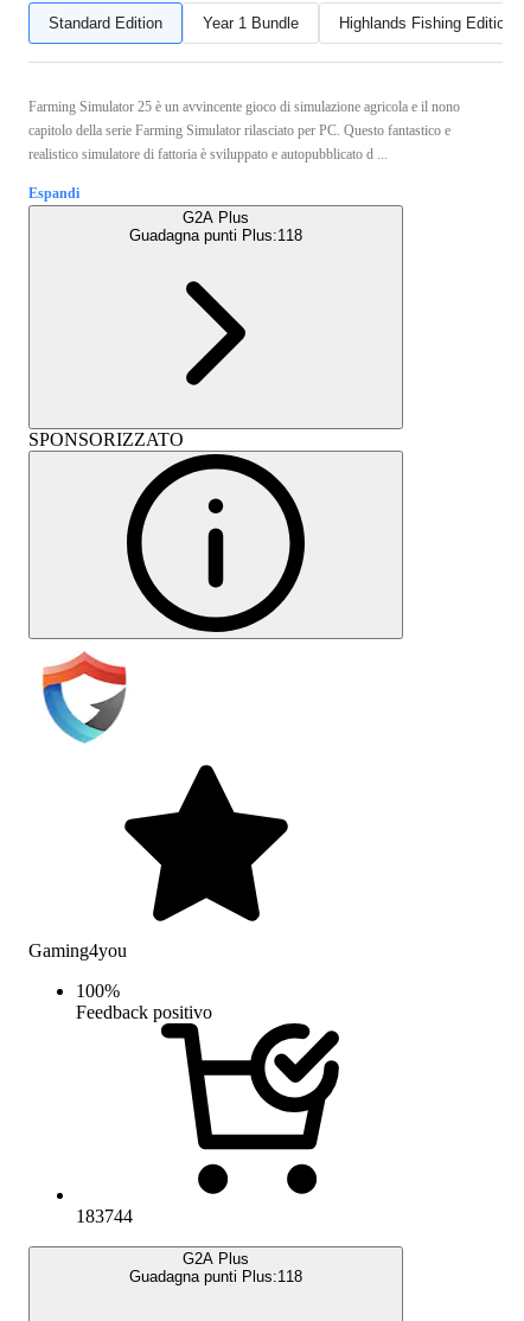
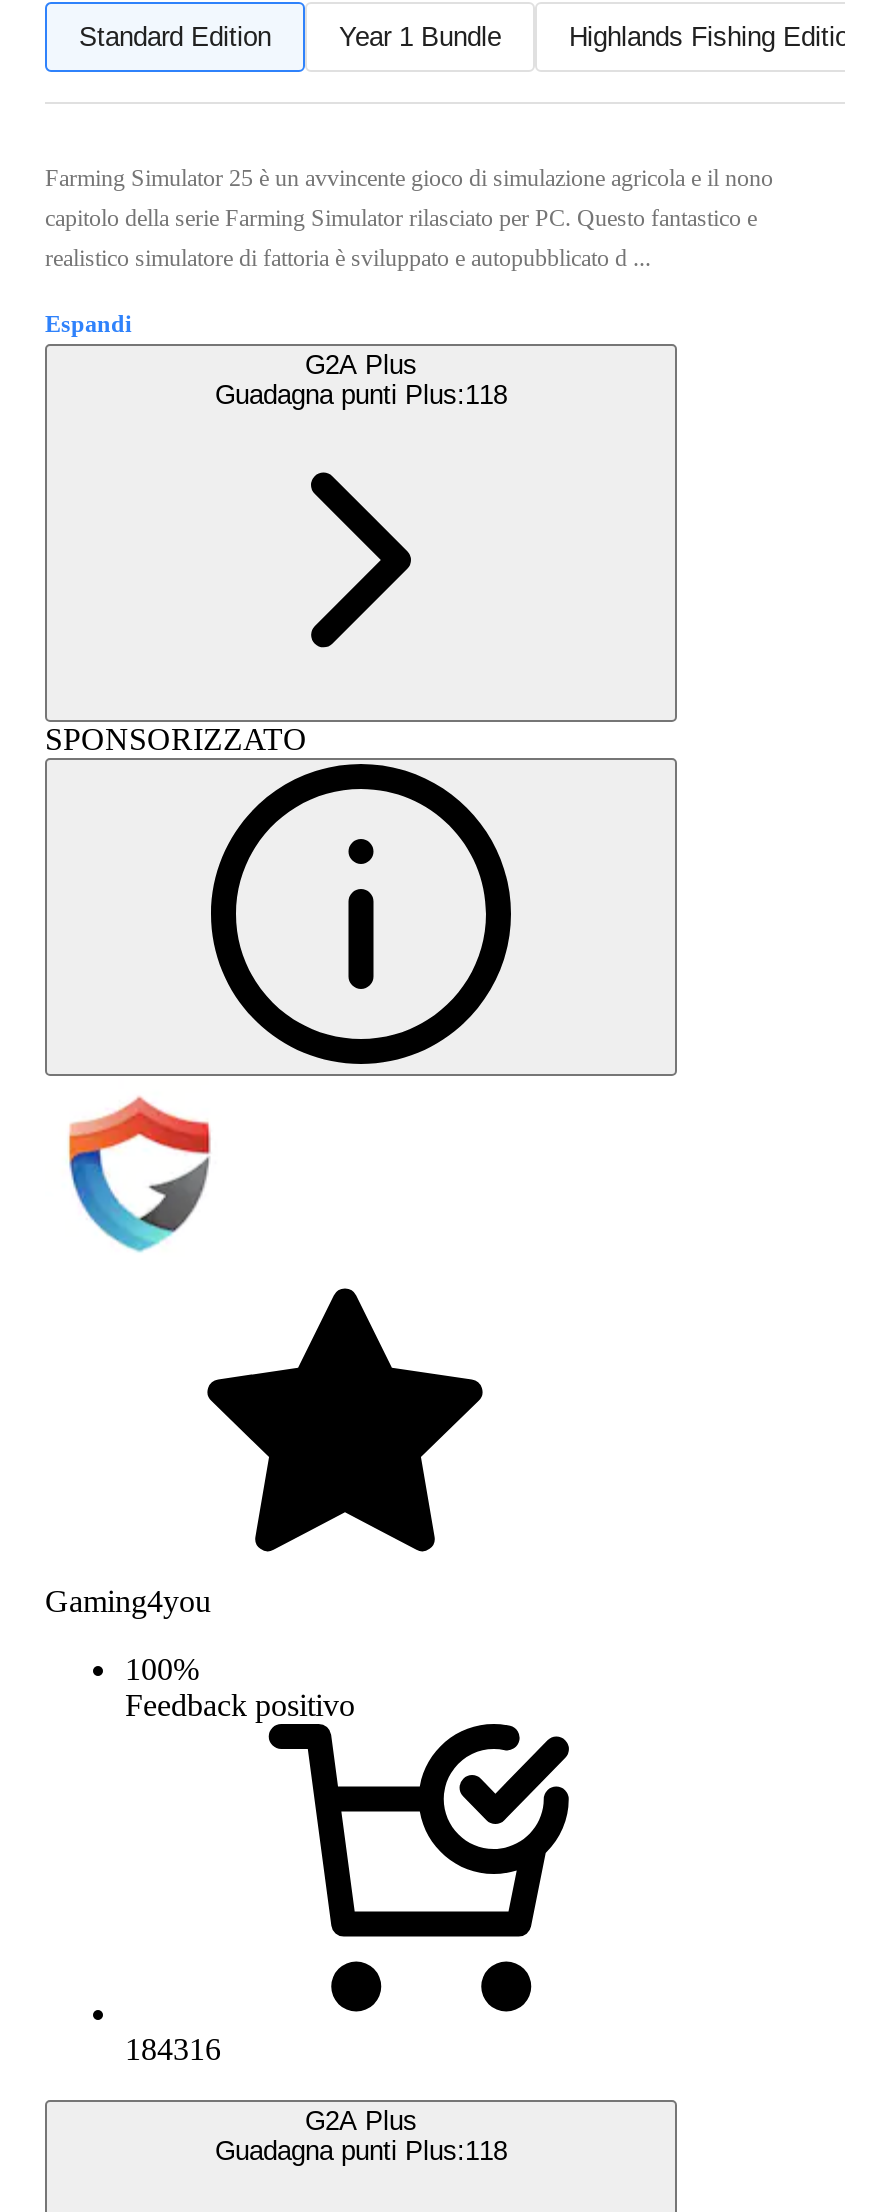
- 183744
+ 184316
